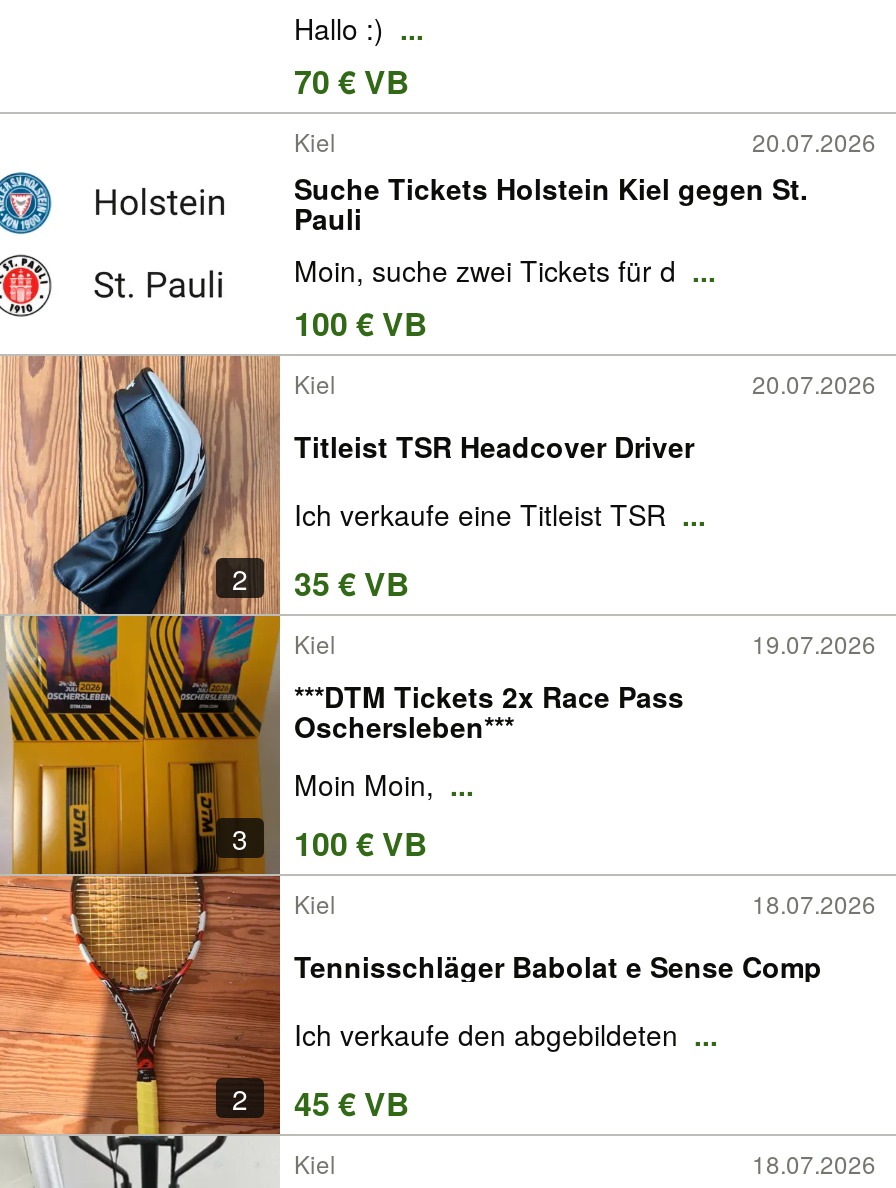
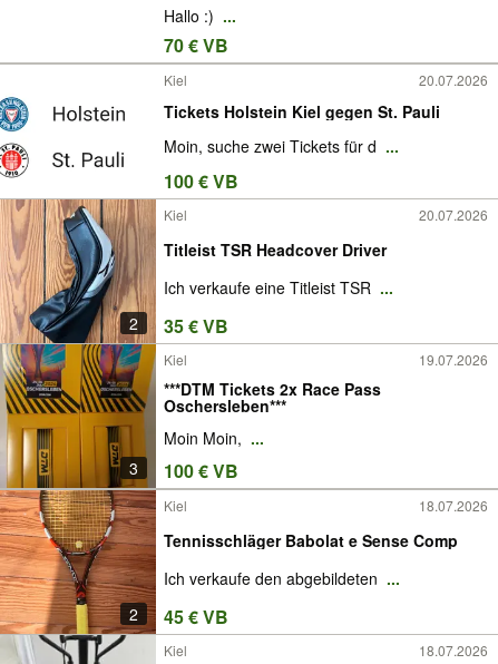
- Suche Tickets Holstein Kiel gegen St.
- Pauli
+ Tickets Holstein Kiel gegen St. Pauli
